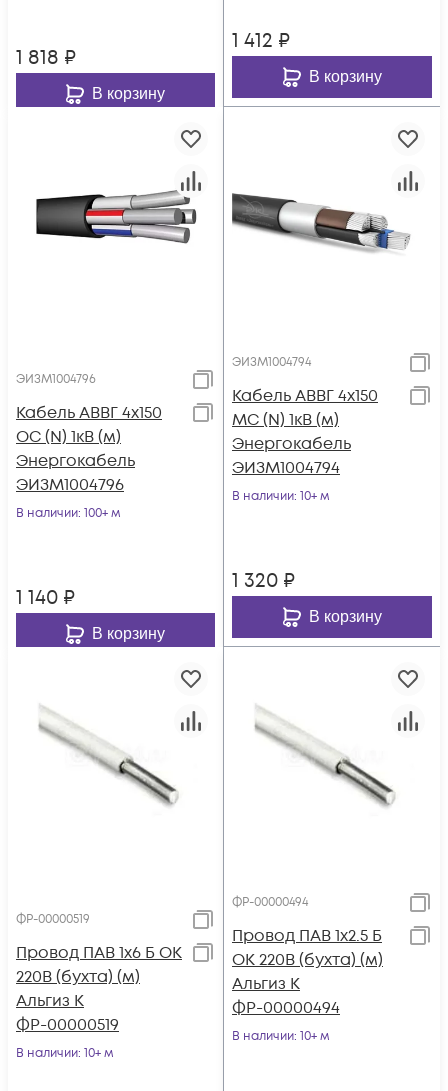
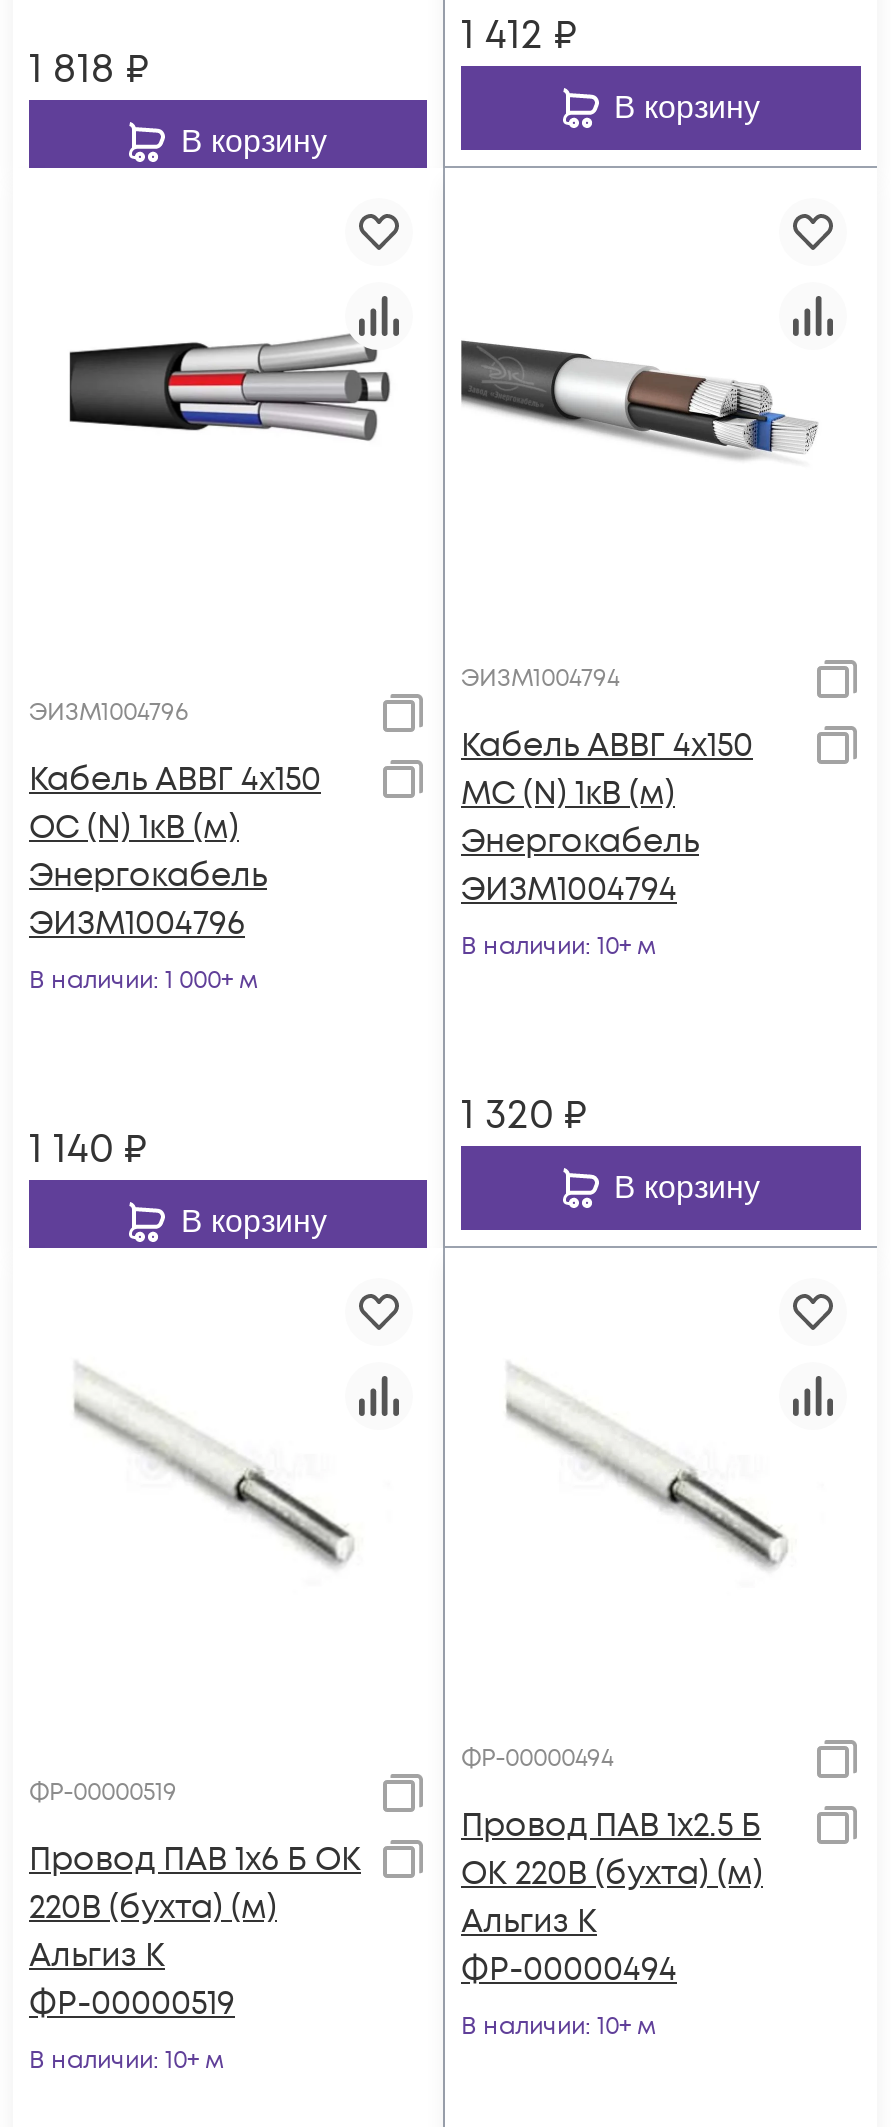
- В наличии: 100+ м
+ В наличии: 1 000+ м
